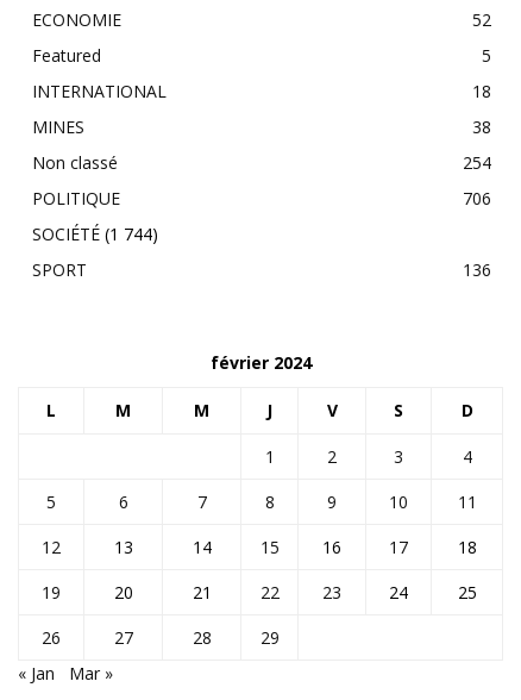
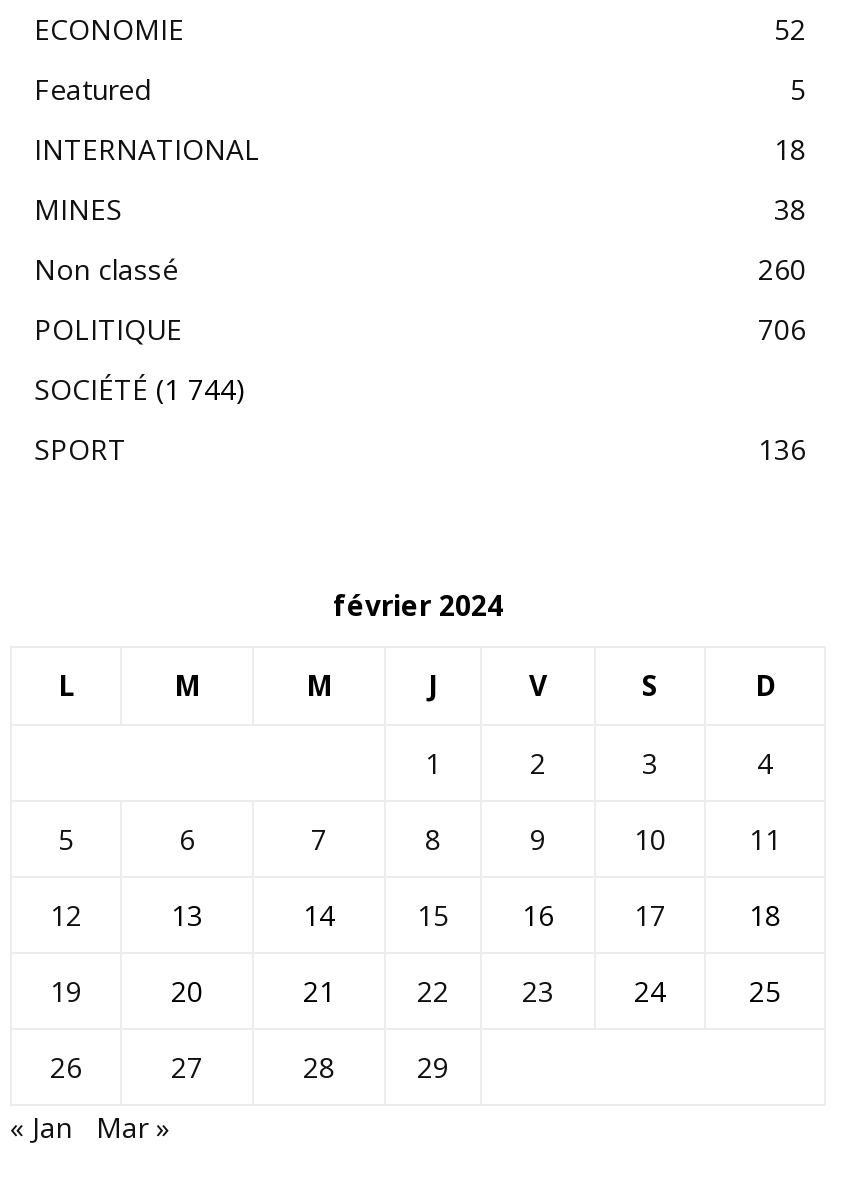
- 254
+ 260
